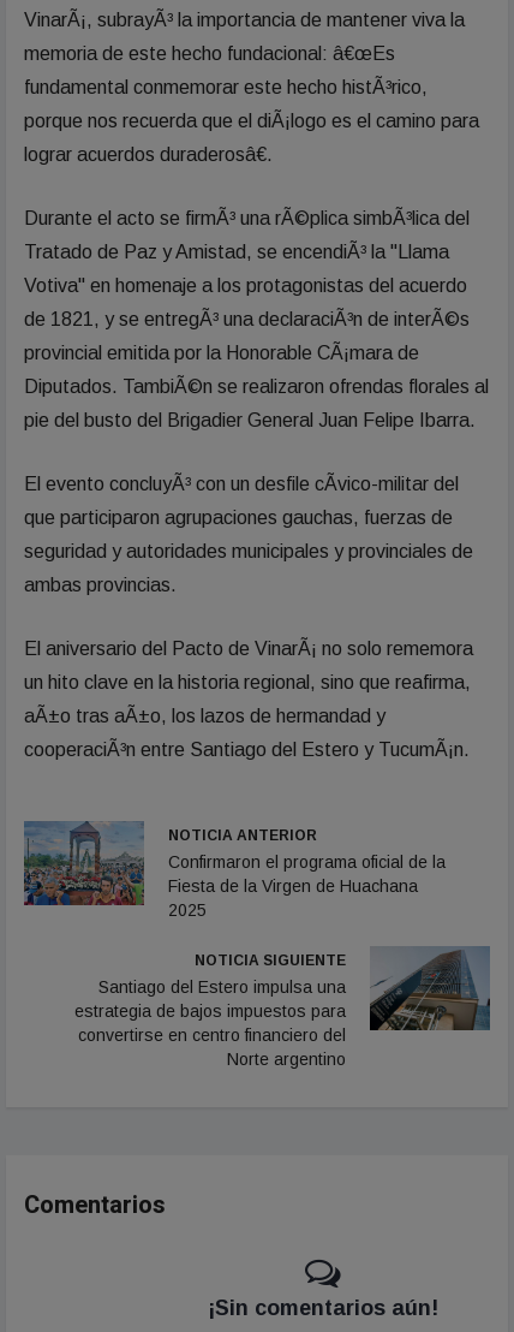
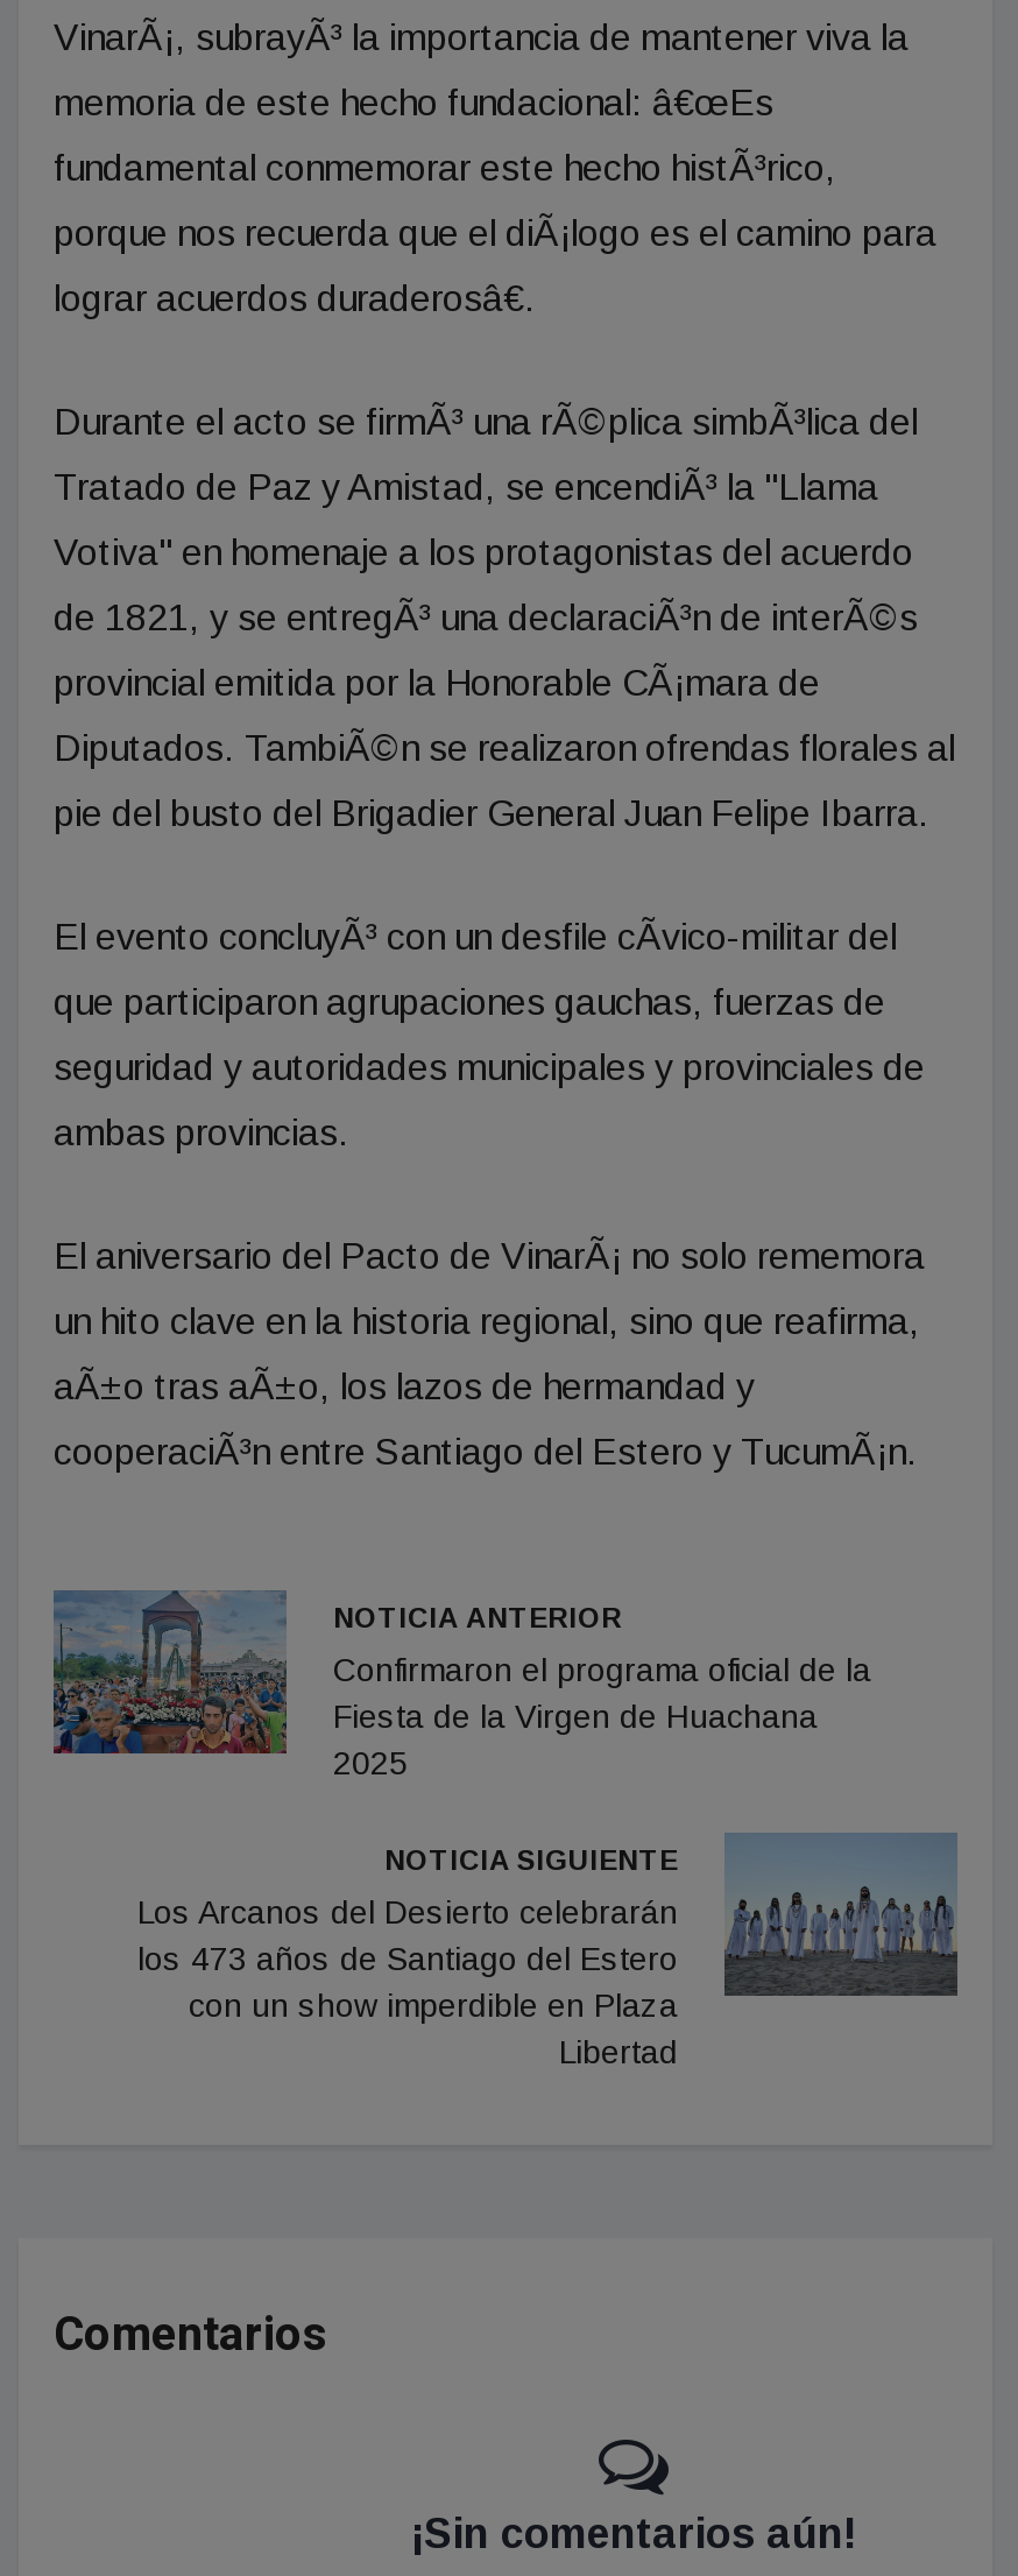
- [image]
- Santiago del Estero impulsa una
- estrategia de bajos impuestos para
- convertirse en centro financiero del
- Norte argentino
+ [image]
+ Los Arcanos del Desierto celebrarán
+ los 473 años de Santiago del Estero
+ con un show imperdible en Plaza
+ Libertad
